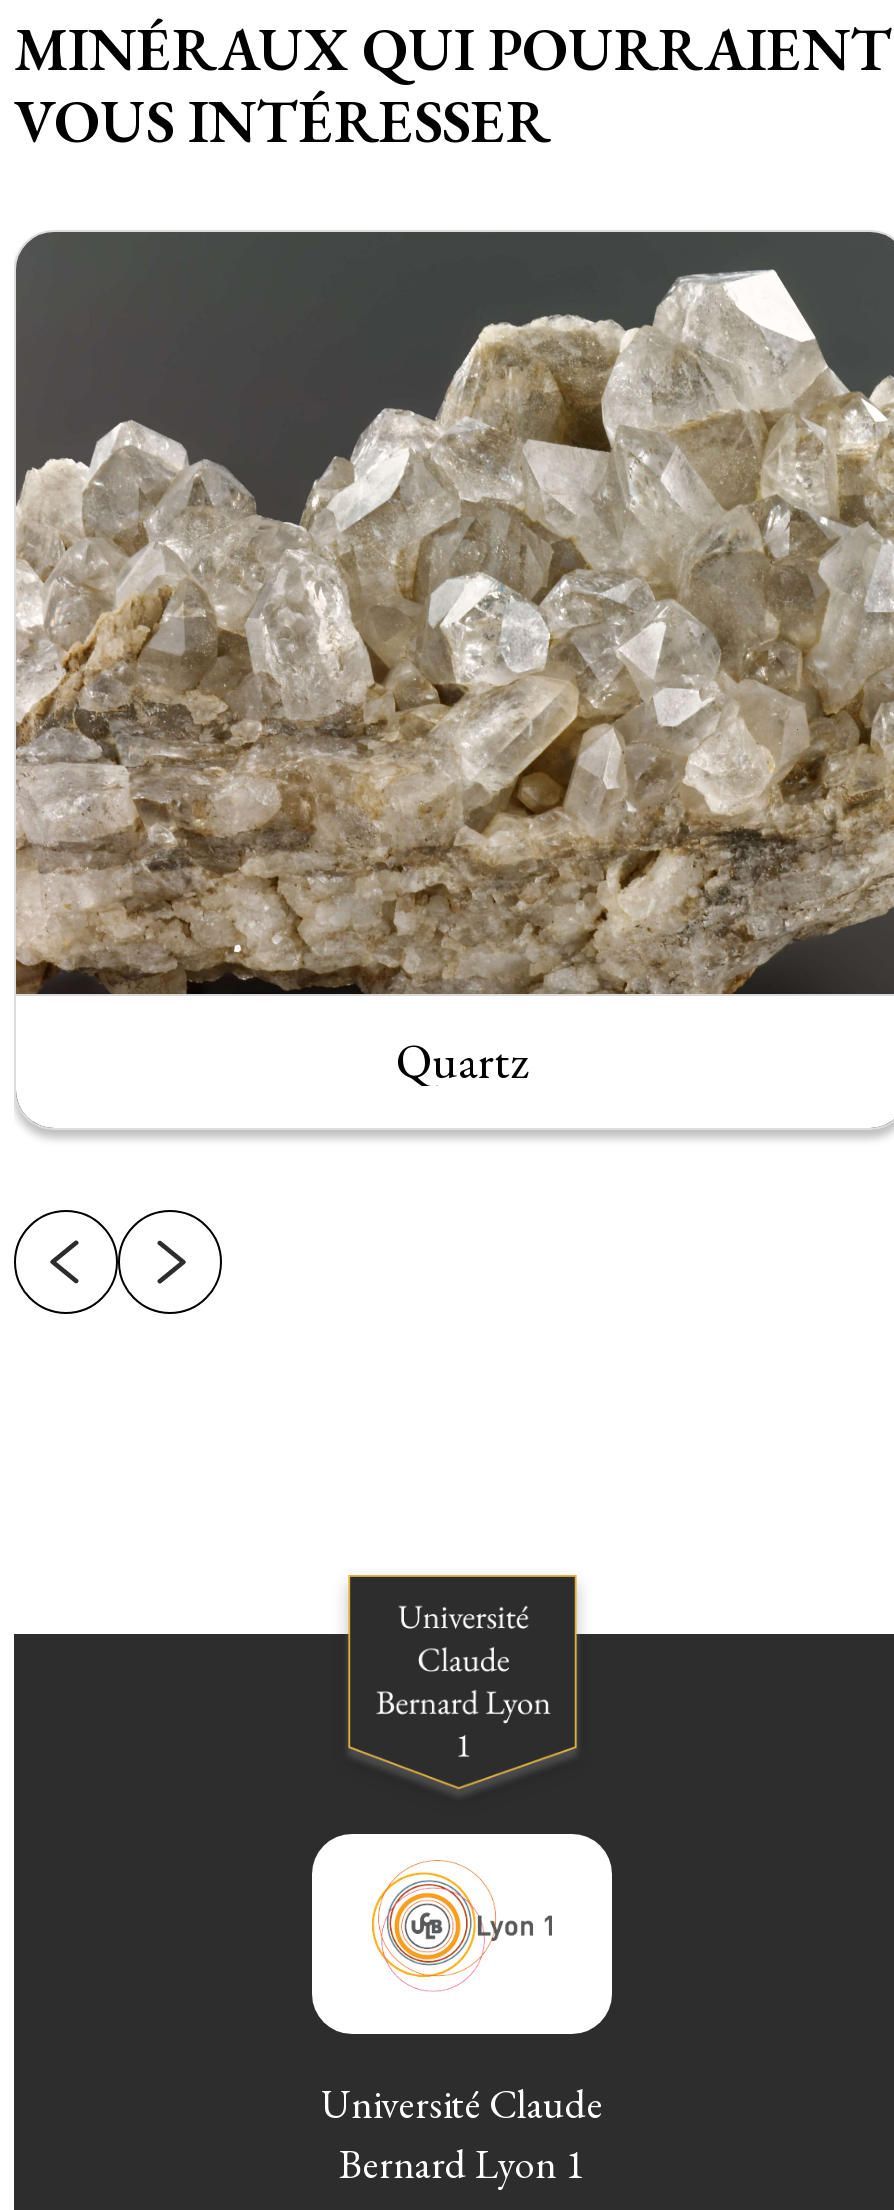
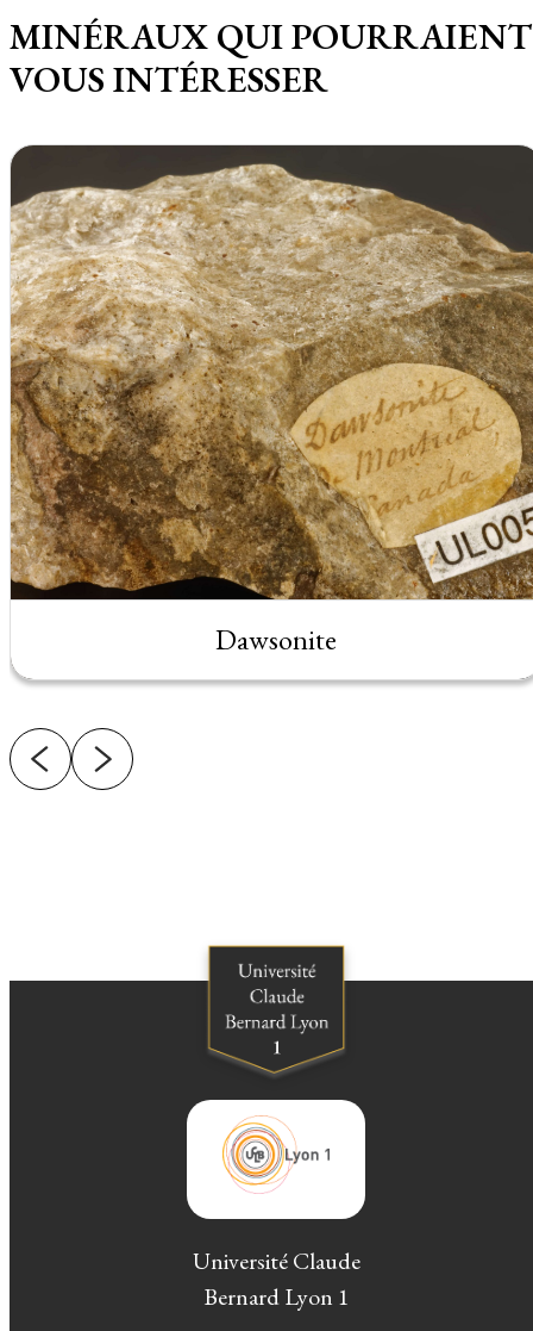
- [image]
- Quartz
+ [image]
+ Dawsonite
